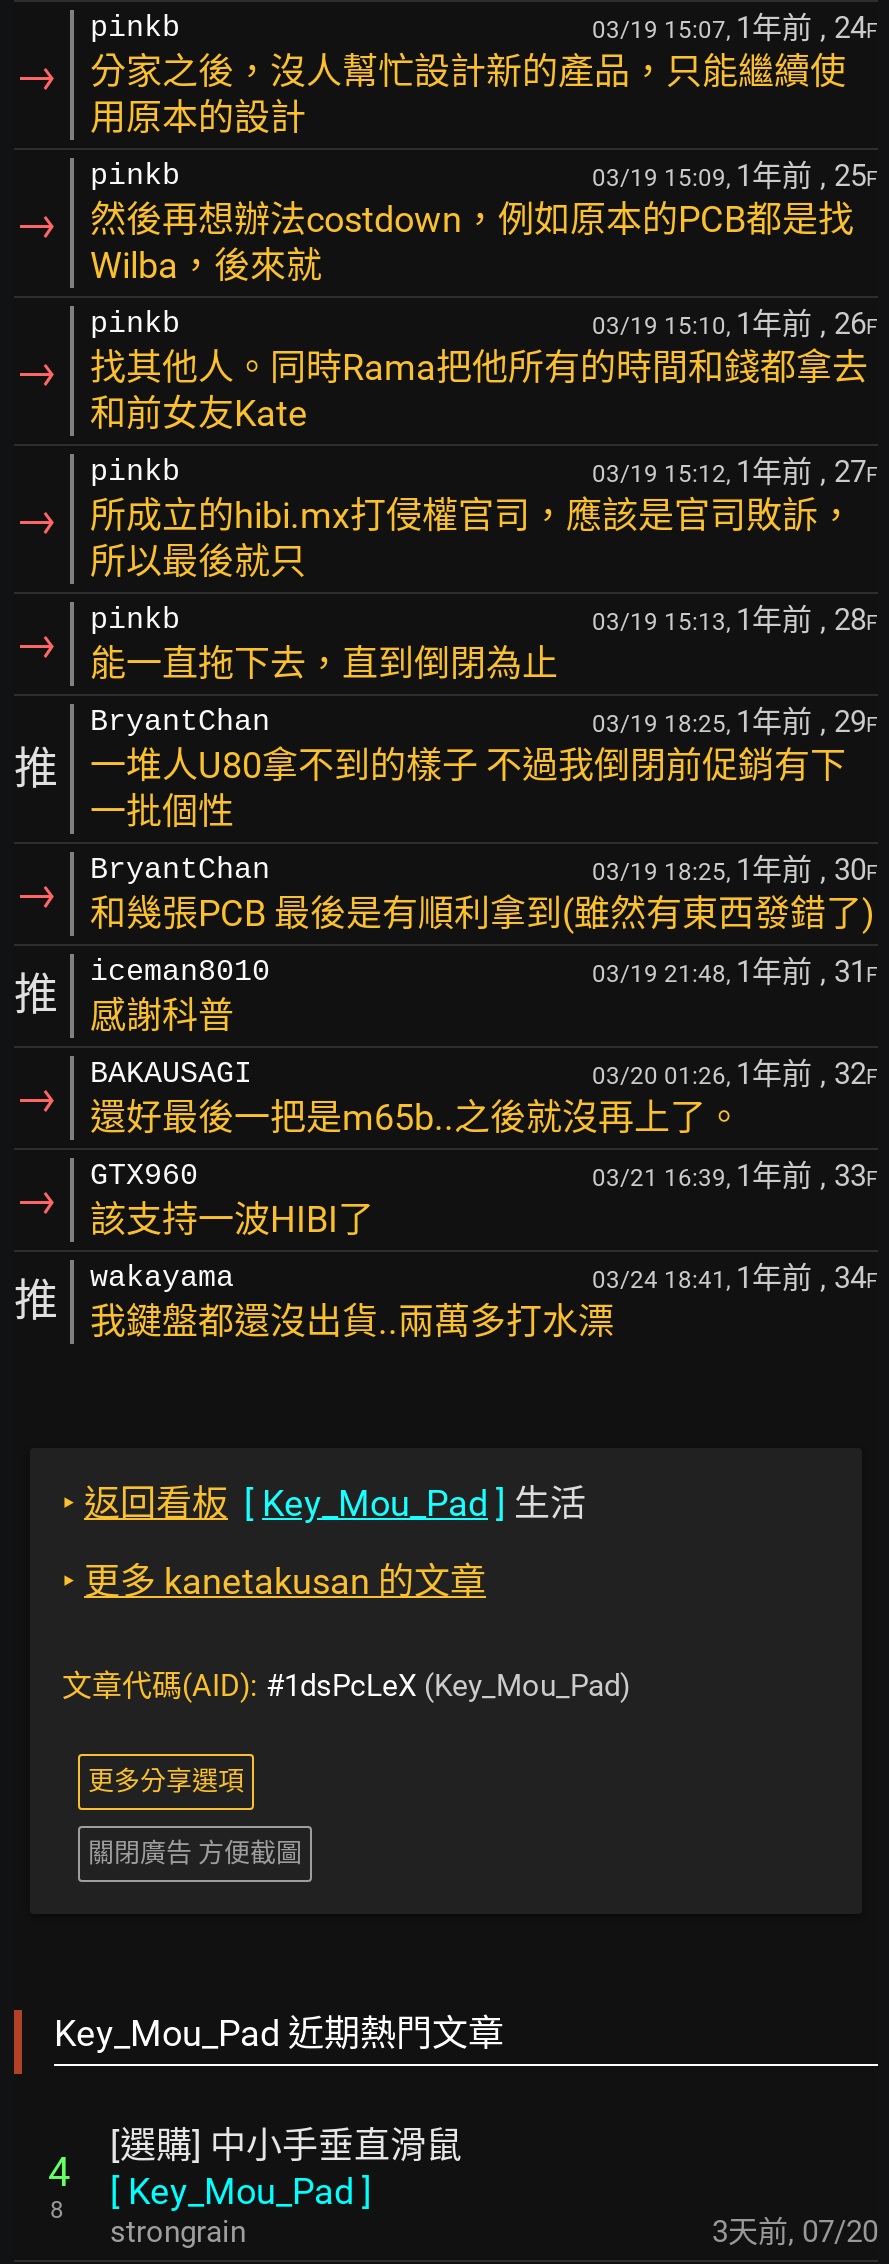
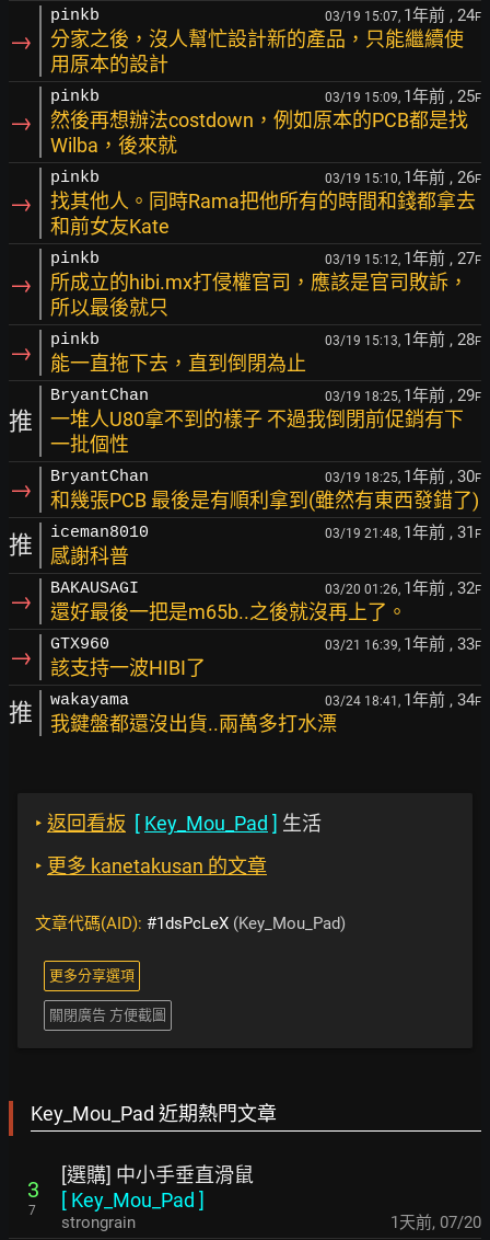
- 4
+ 3

- 8
+ 7

- 3天前, 07/20
+ 1天前, 07/20
